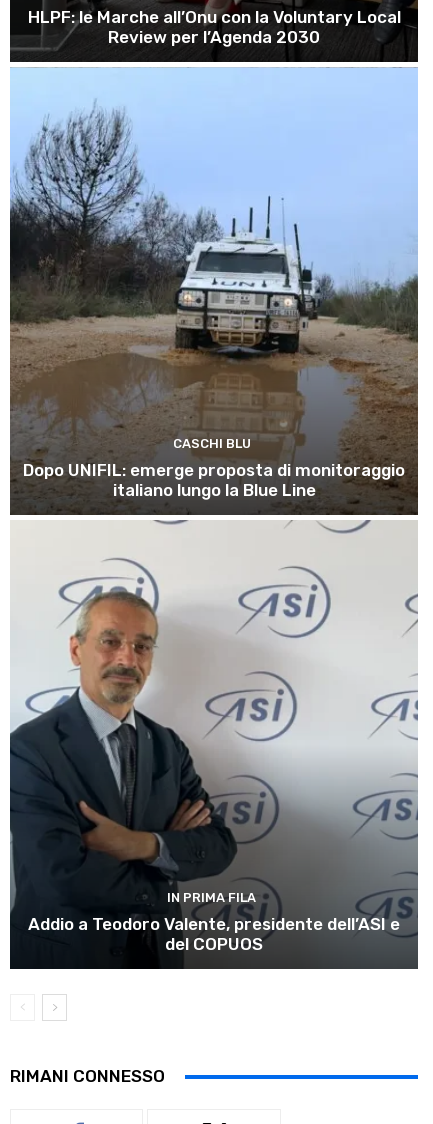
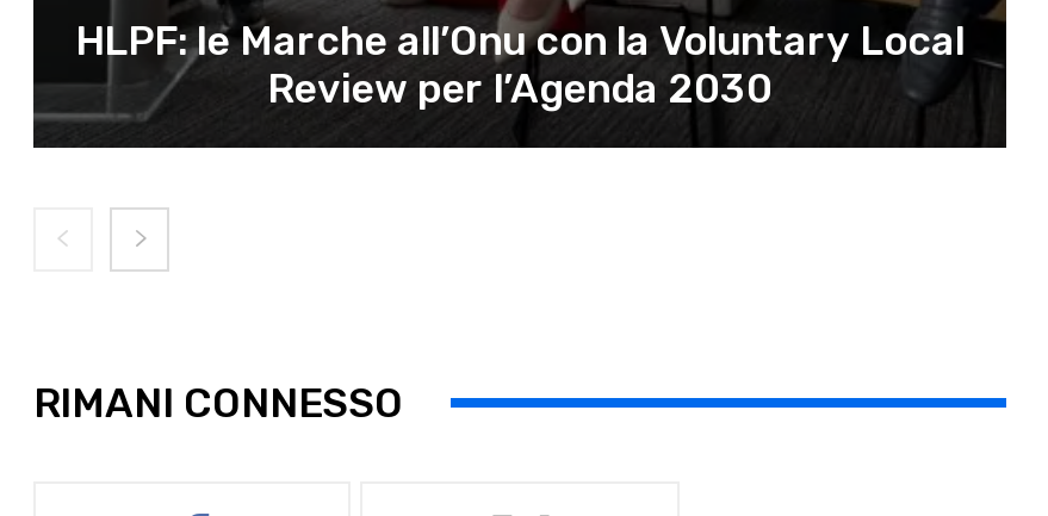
- [image]
- CASCHI BLU
- Dopo UNIFIL: emerge proposta di monitoraggio
- italiano lungo la Blue Line

- [image]
- IN PRIMA FILA
- Addio a Teodoro Valente, presidente dell’ASI e
- del COPUOS
